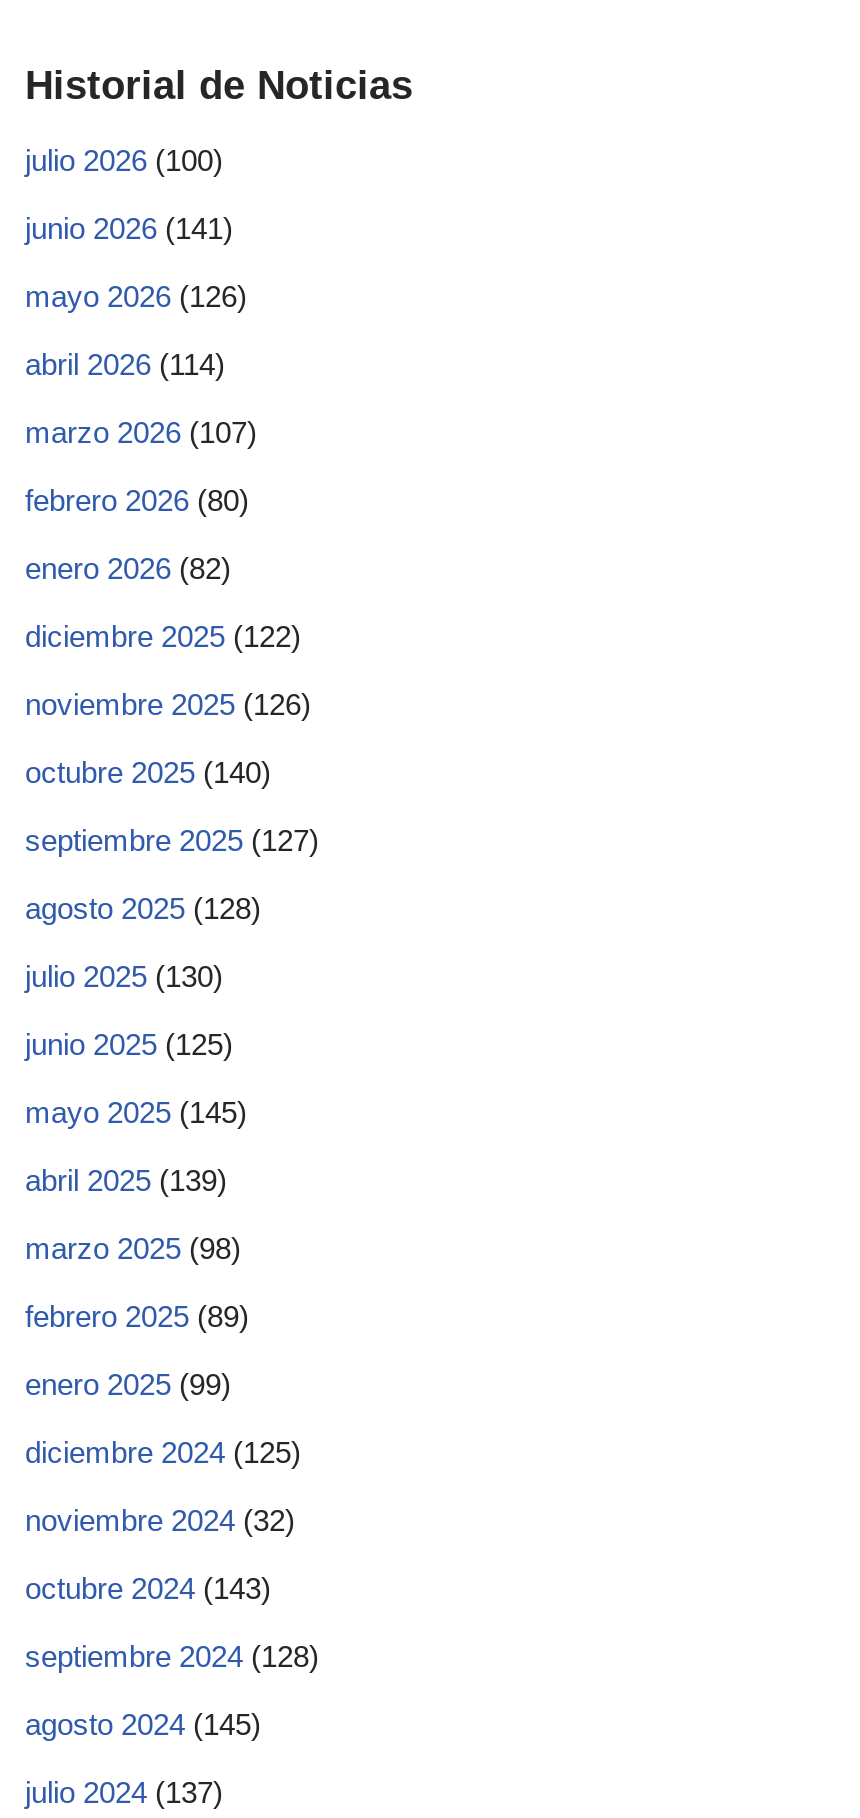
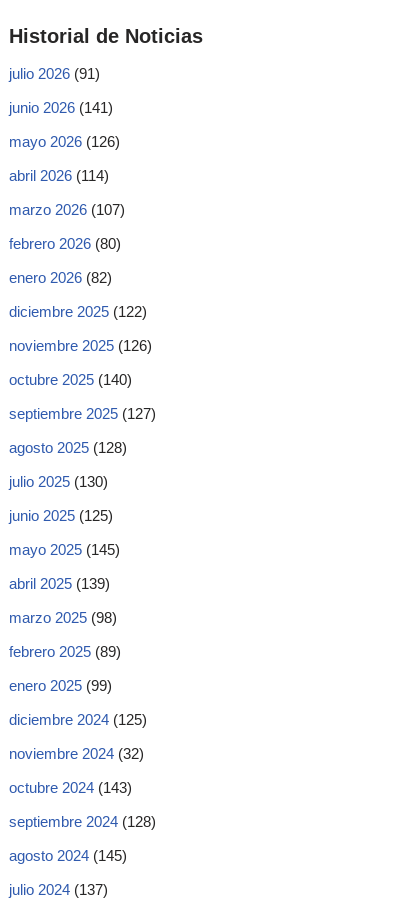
- julio 2026 (100)
+ julio 2026 (91)
